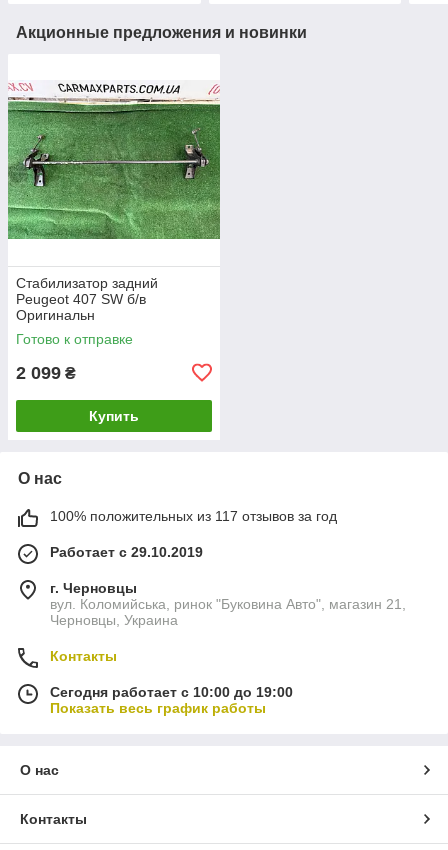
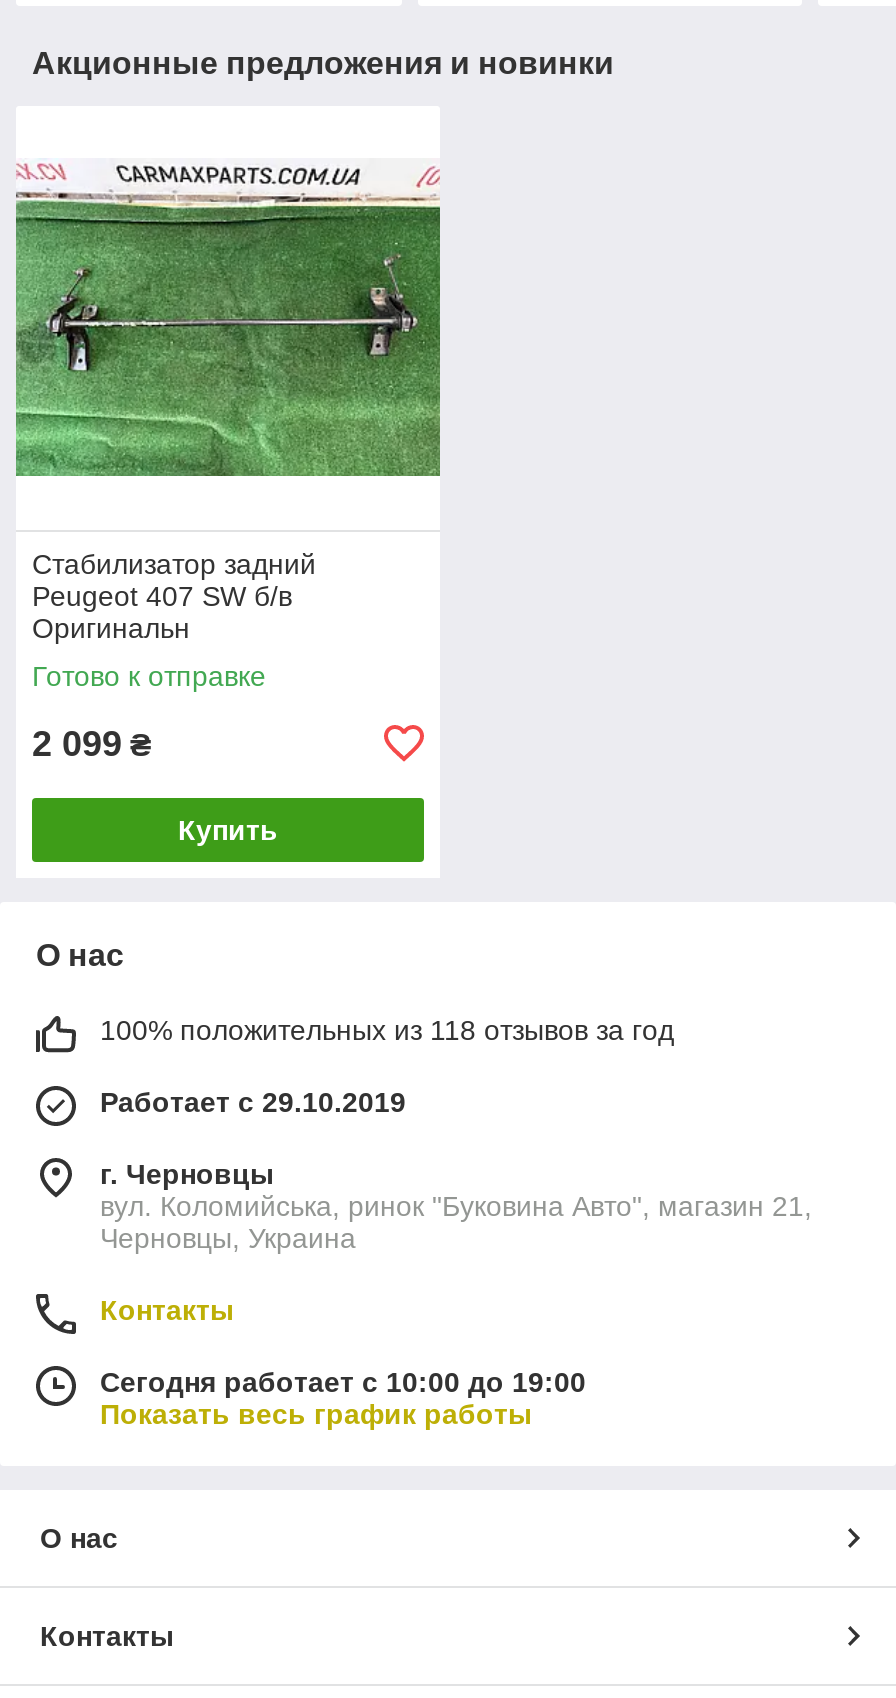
- 100% положительных из 117 отзывов за год
+ 100% положительных из 118 отзывов за год
